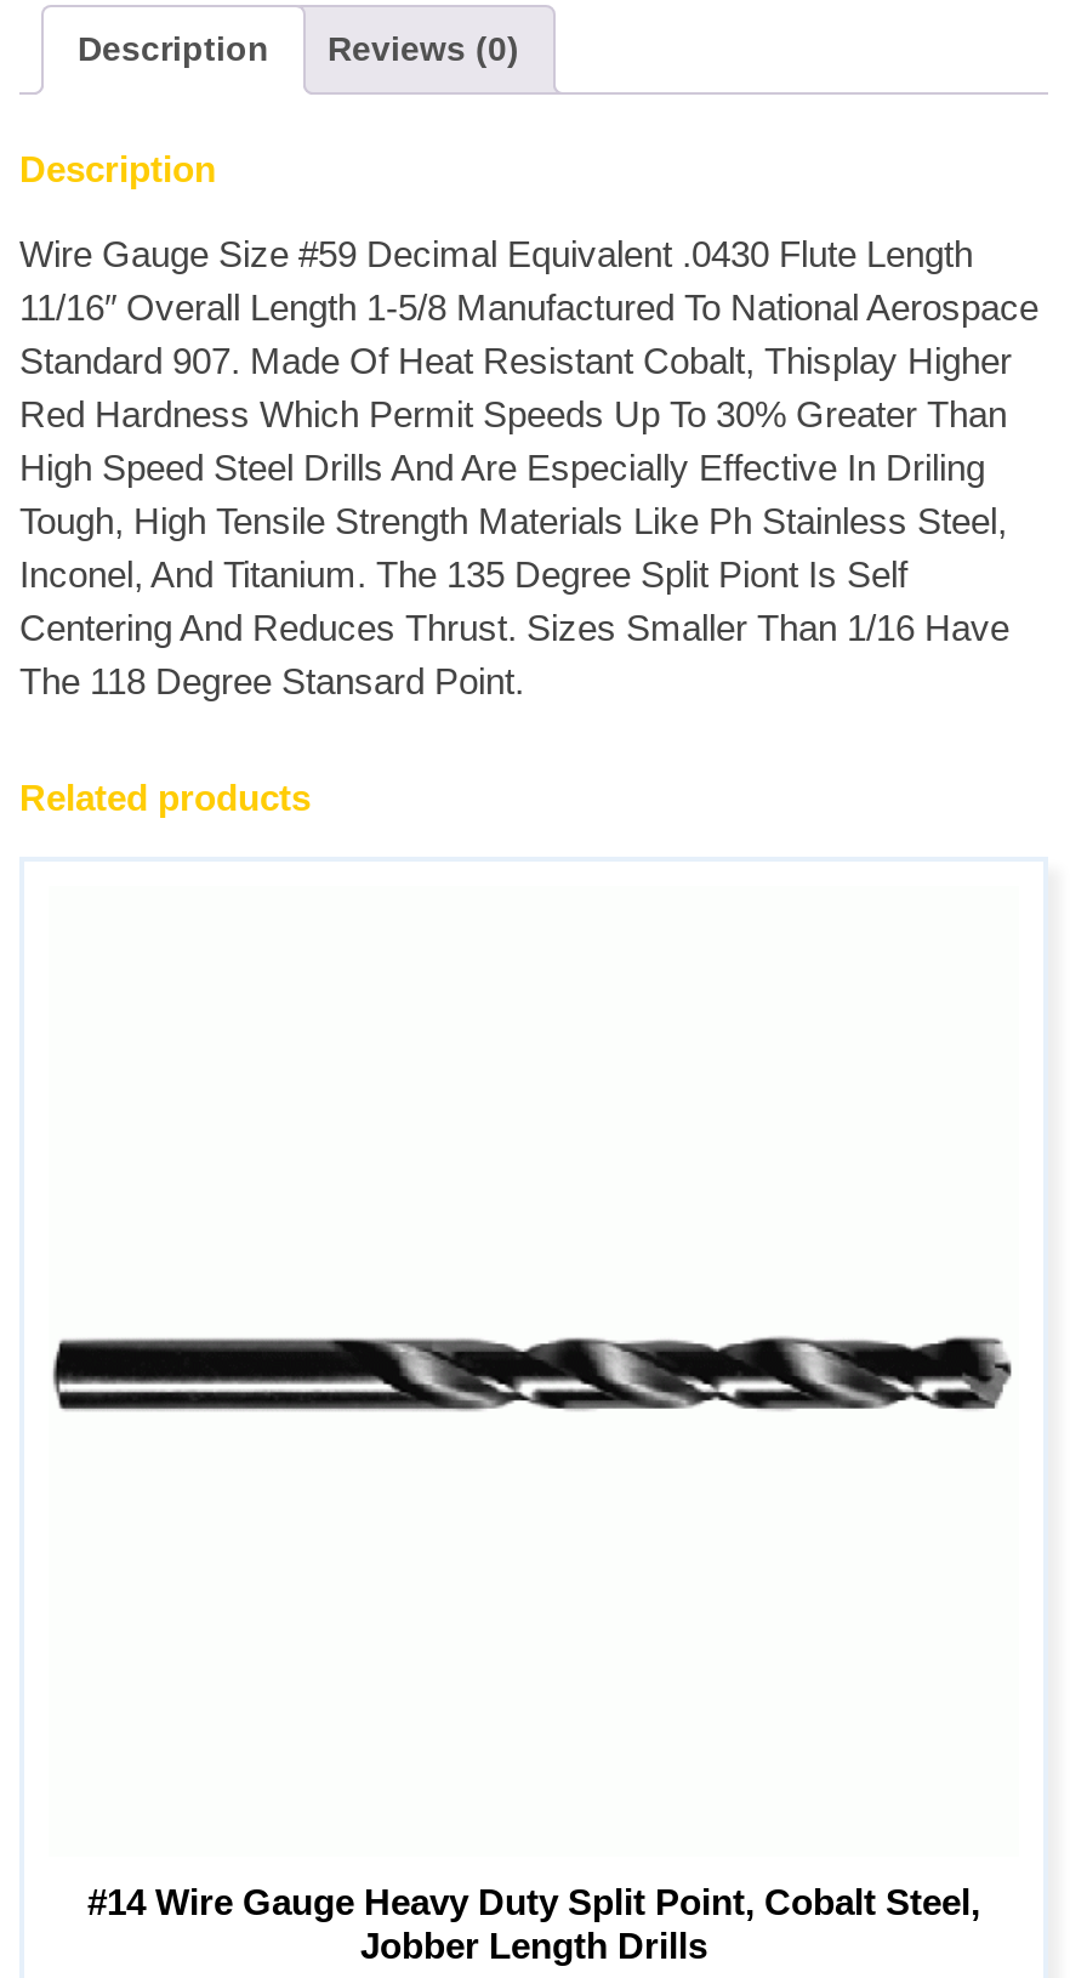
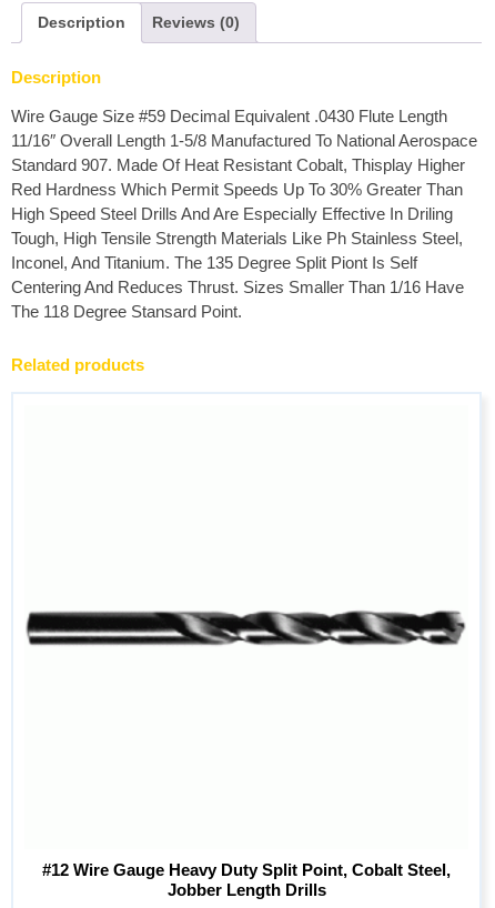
- #14 Wire Gauge Heavy Duty Split Point, Cobalt Steel,
+ #12 Wire Gauge Heavy Duty Split Point, Cobalt Steel,
